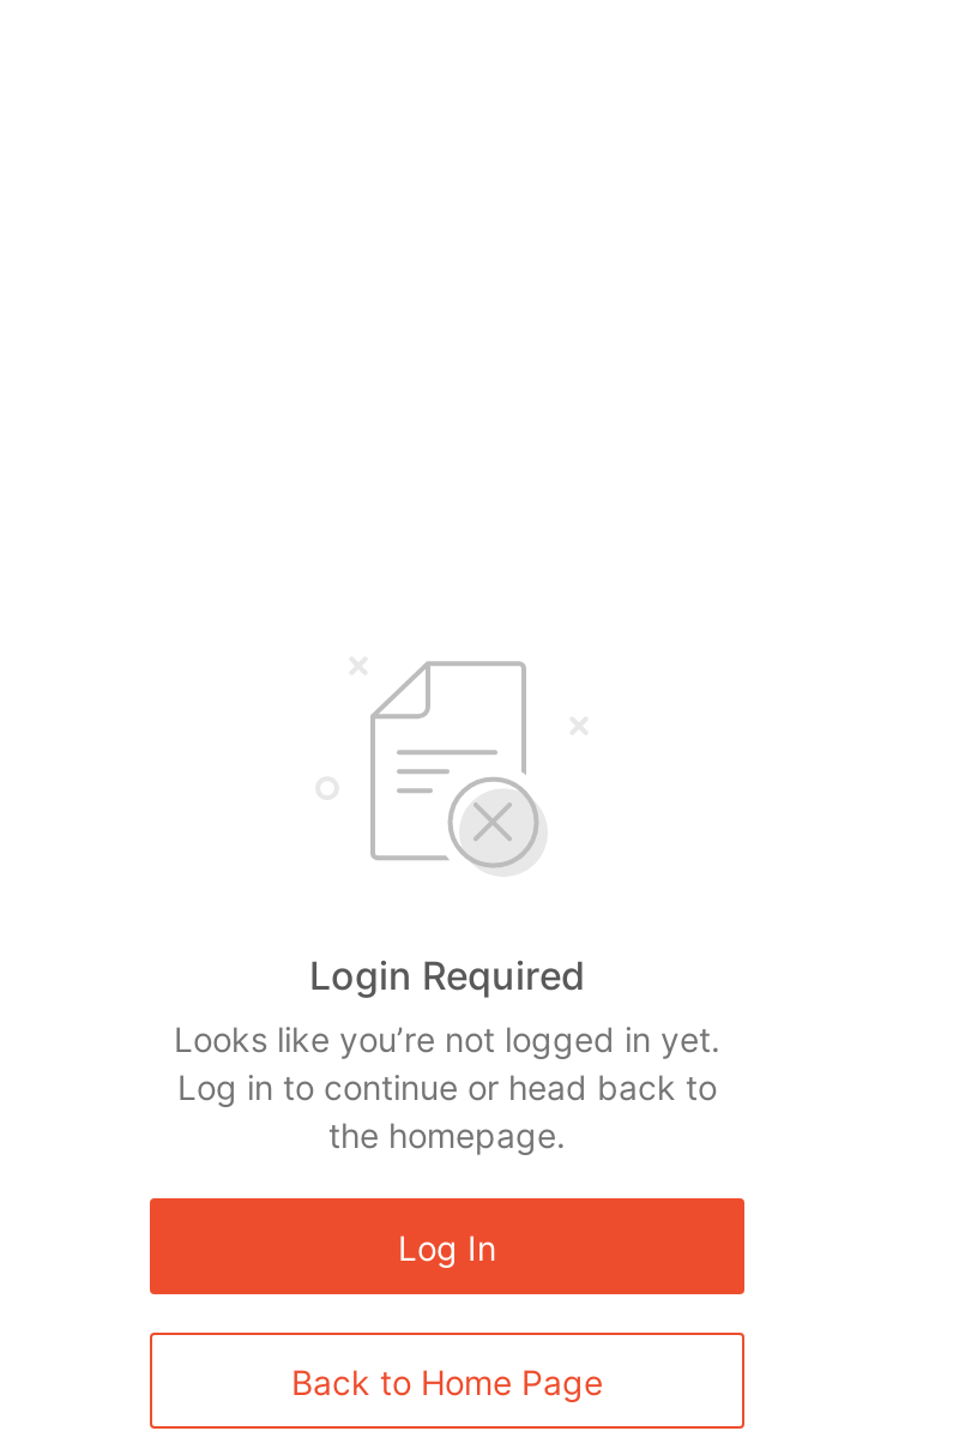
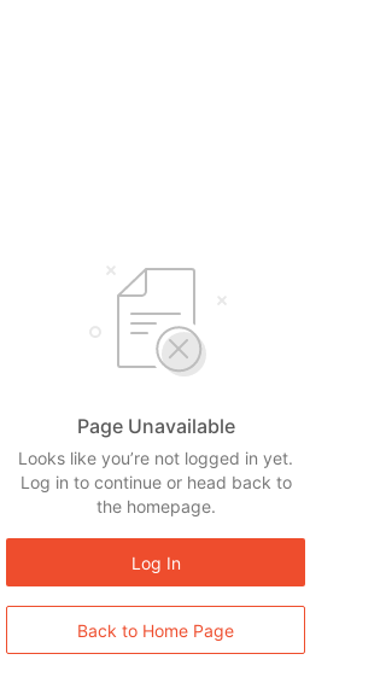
- Login Required
+ Page Unavailable
